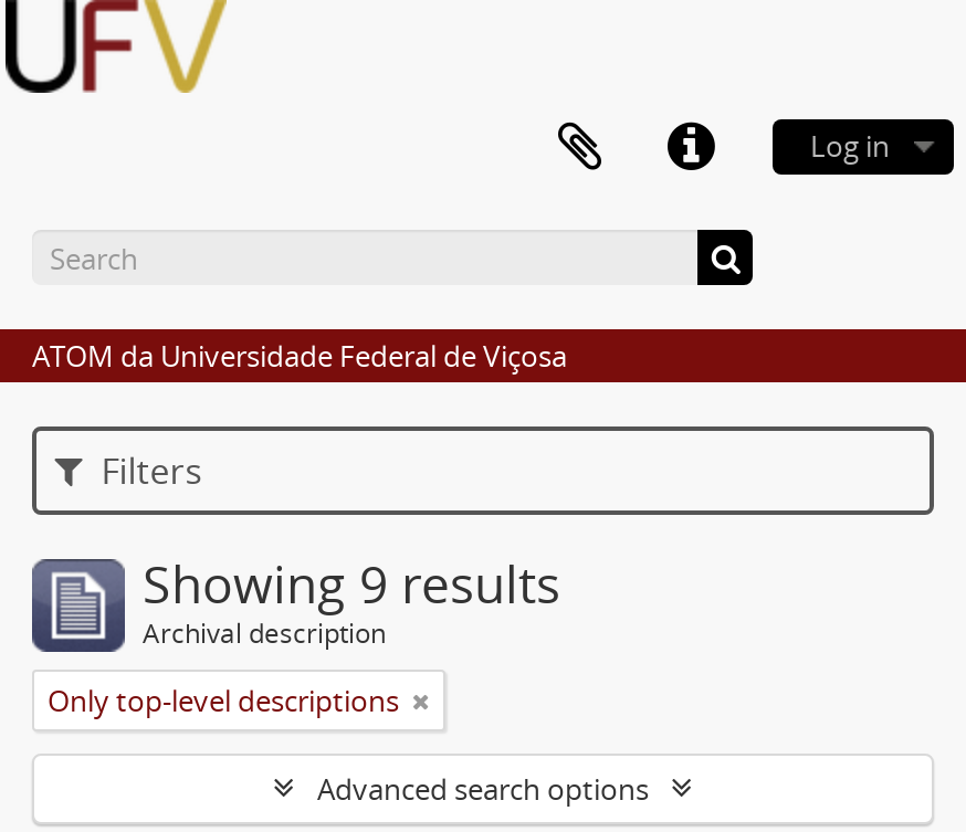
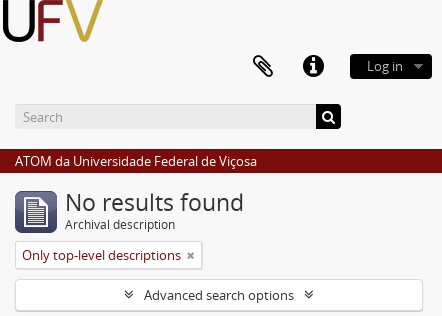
- Filters
- Showing 9 results
+ No results found
